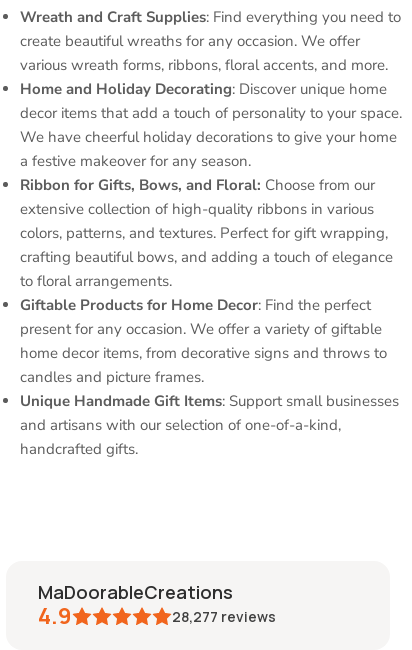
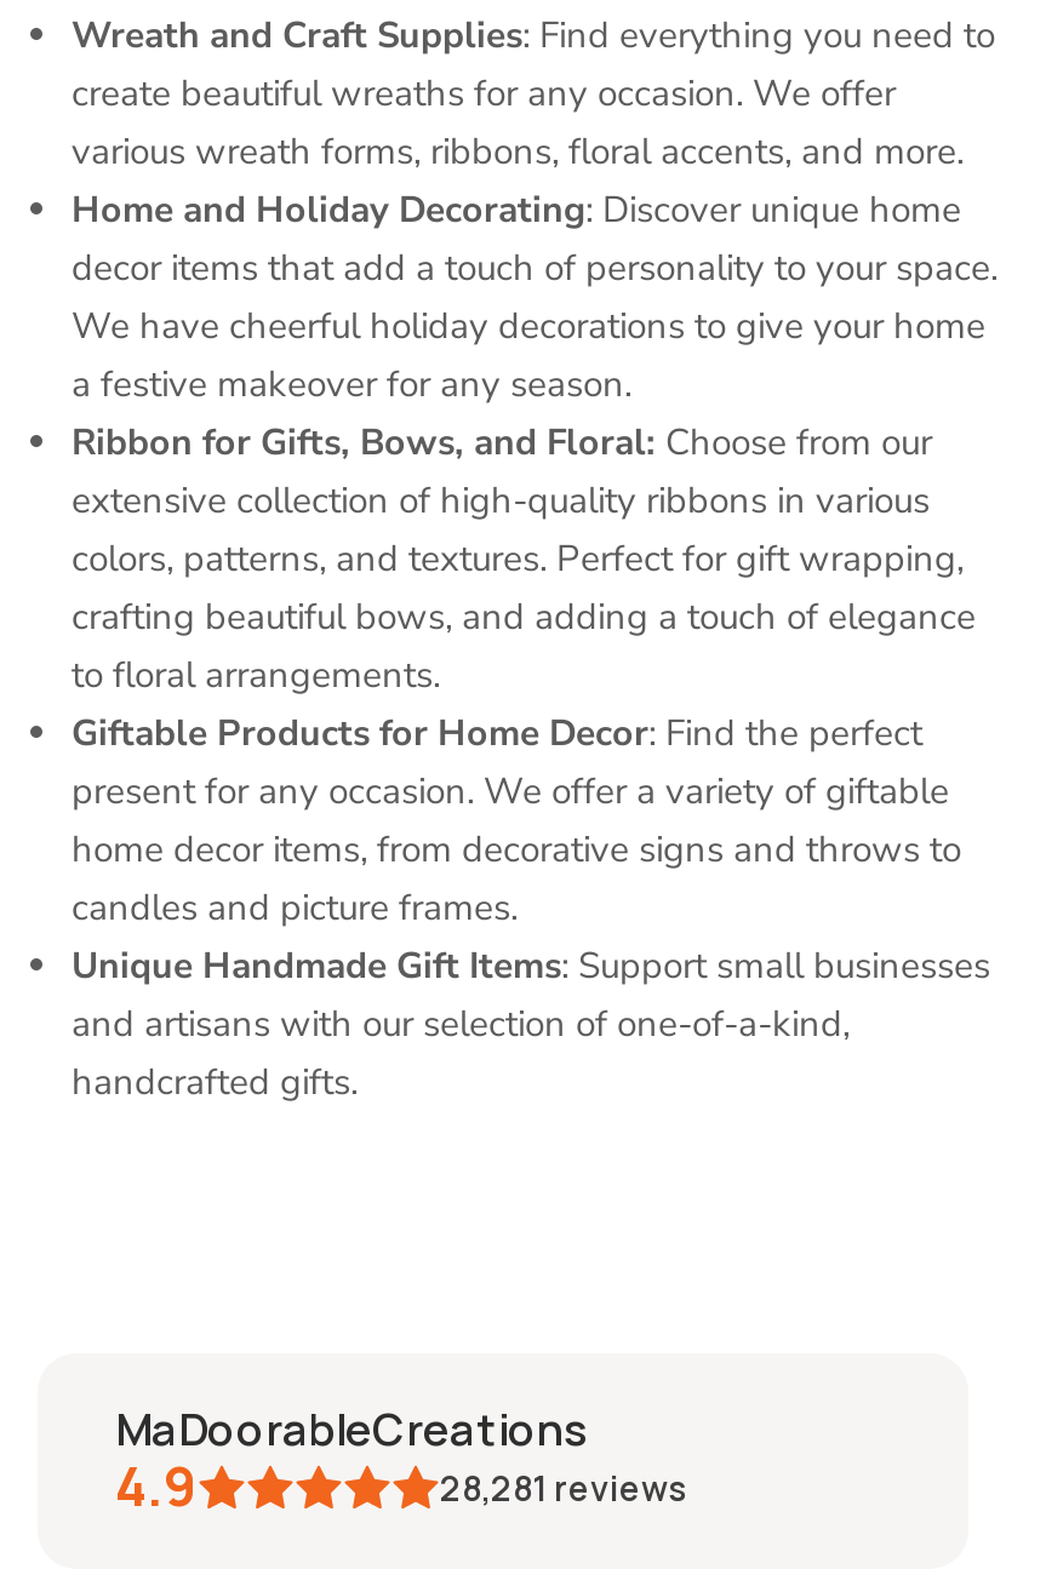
- 28,277 reviews
+ 28,281 reviews
